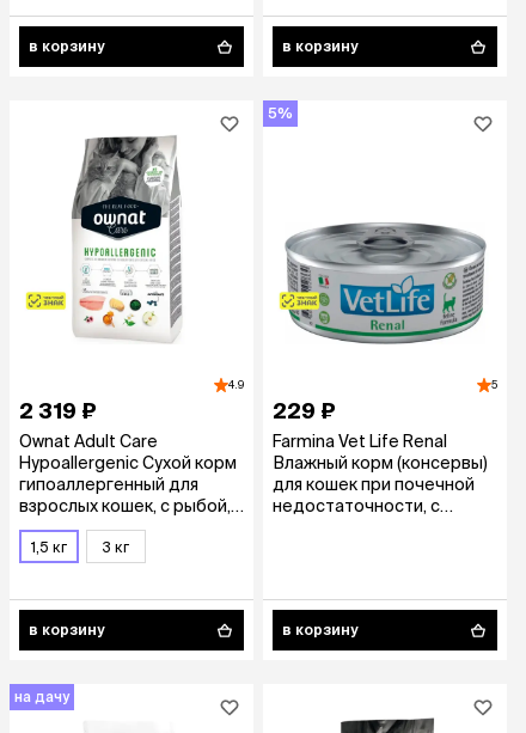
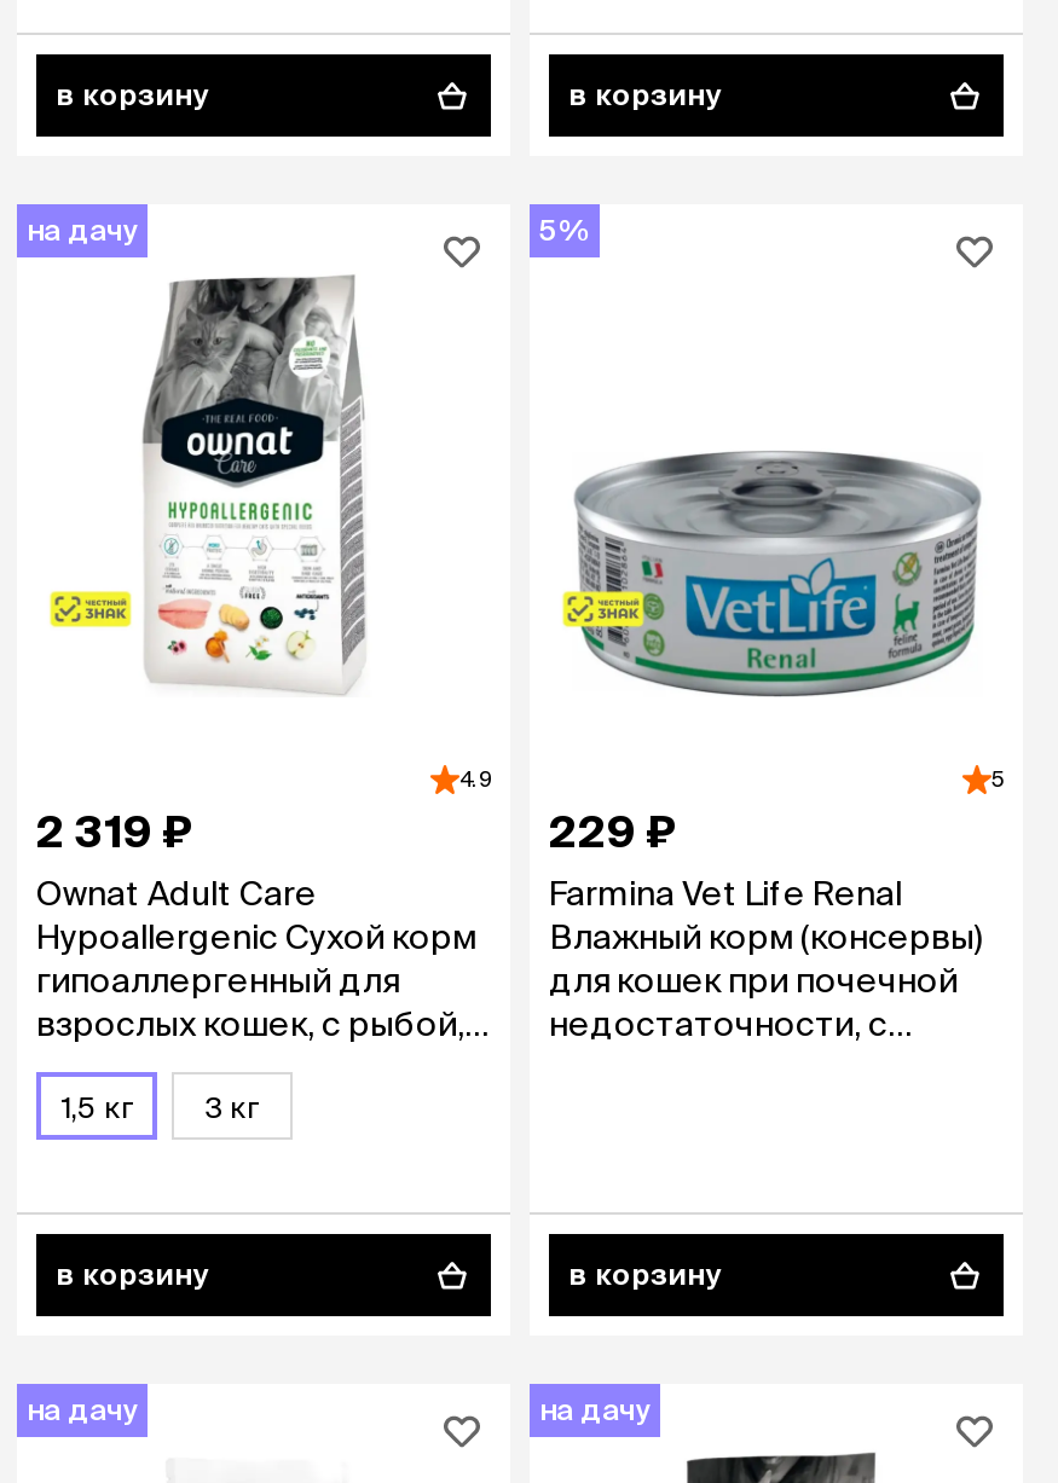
+ на дачу

+ на дачу
